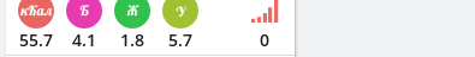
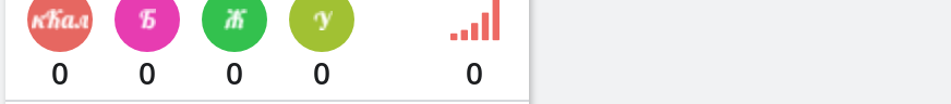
- 55.7
- 4.1
- 1.8
- 5.7
+ 0
+ 0
+ 0
+ 0
